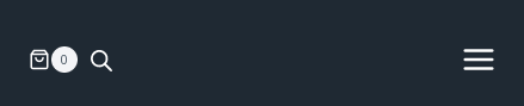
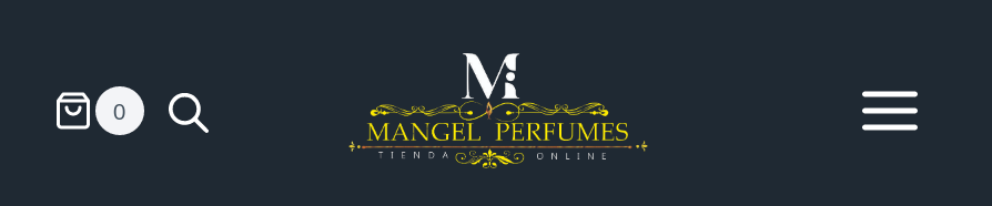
+ [image]
